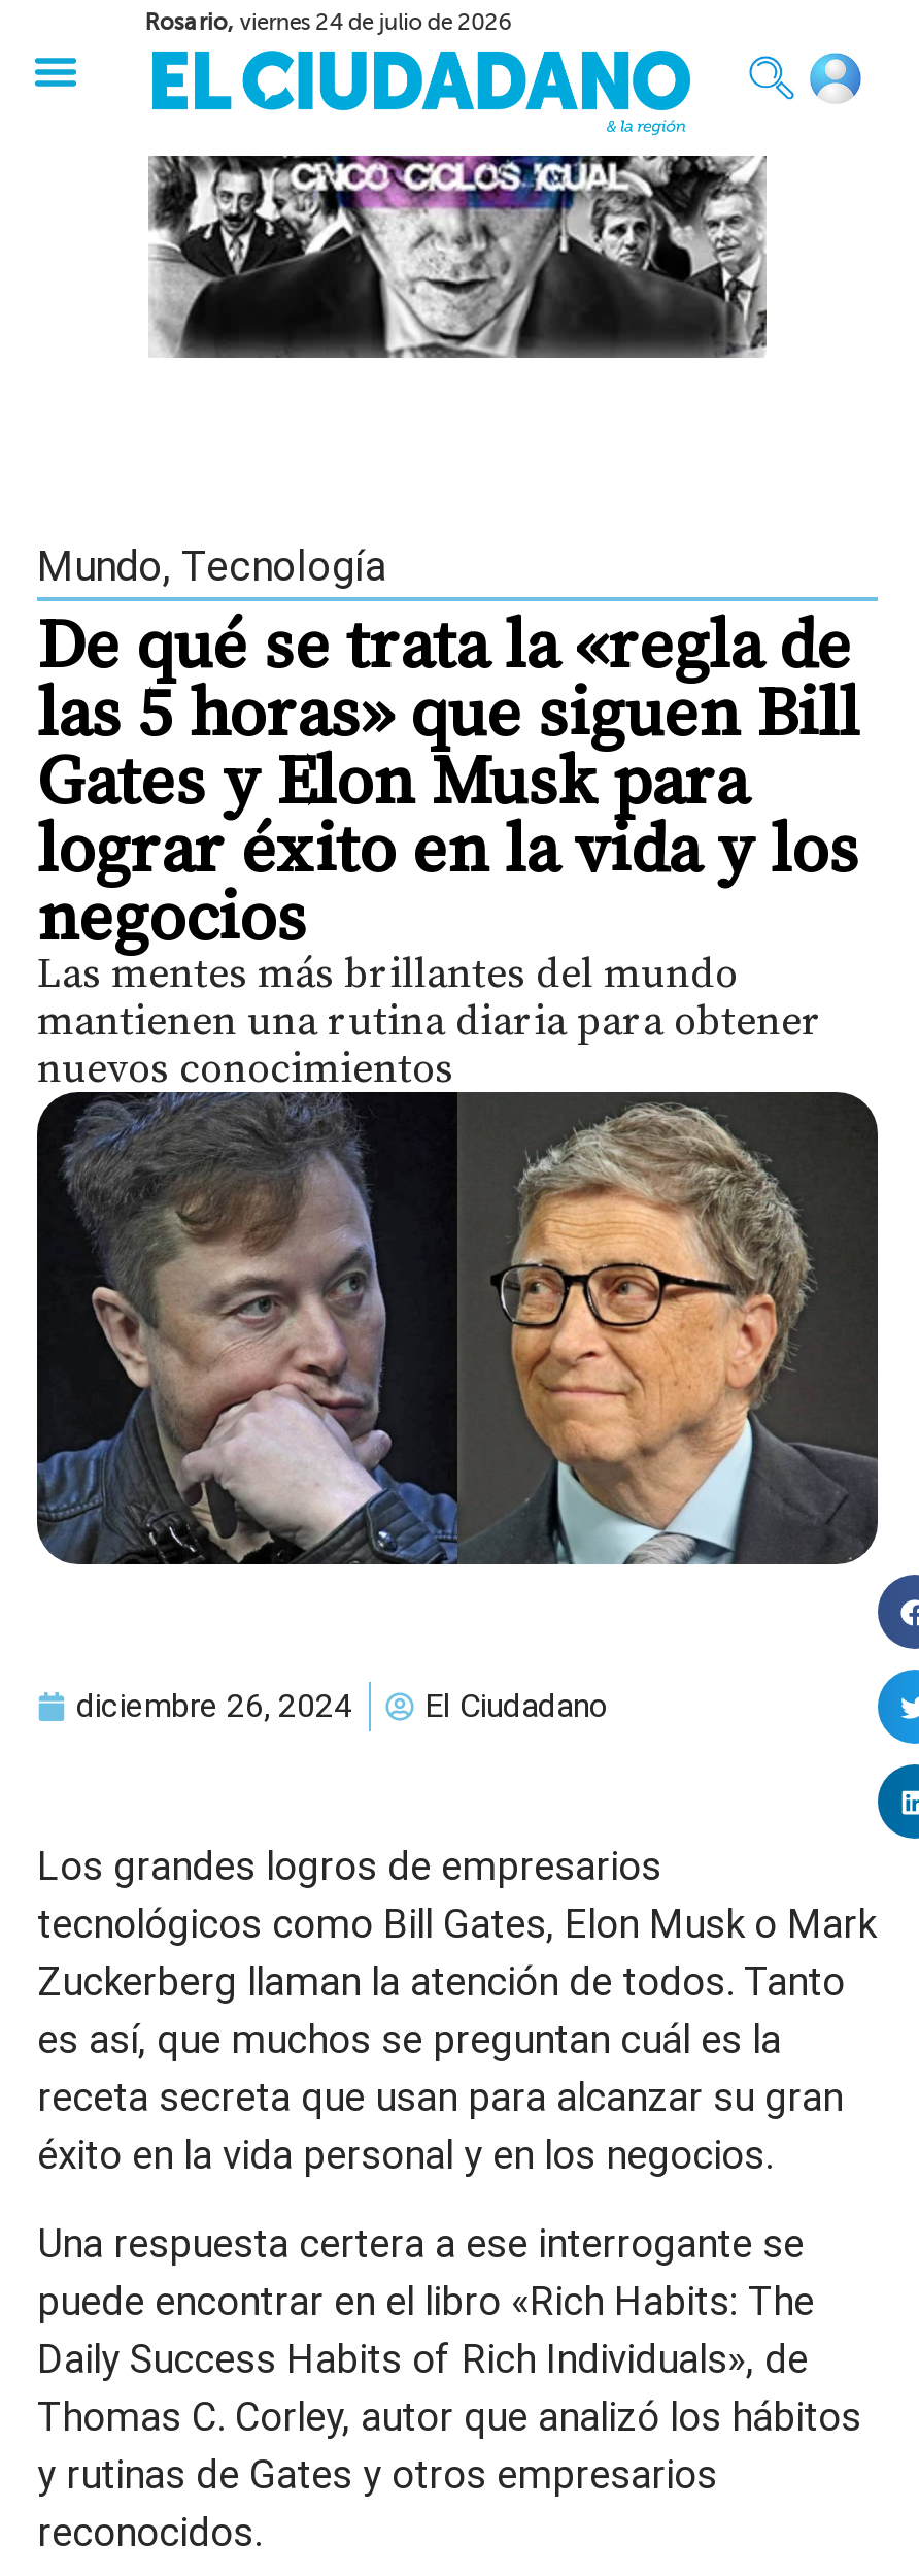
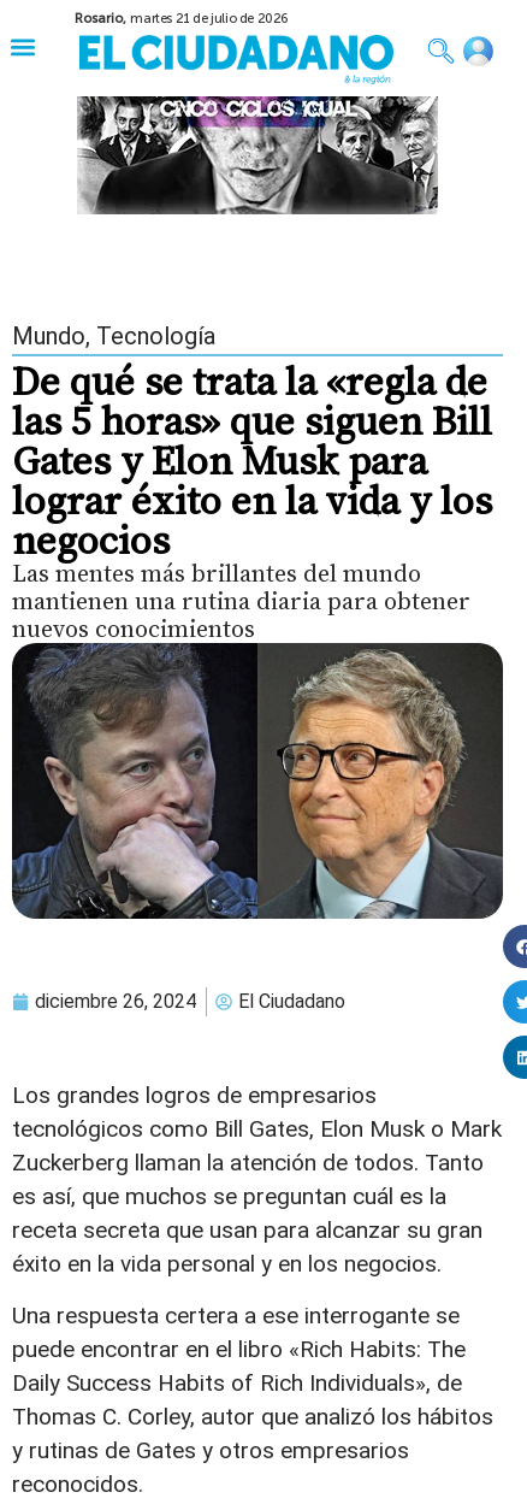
- Rosario, viernes 24 de julio de 2026
+ Rosario, martes 21 de julio de 2026
